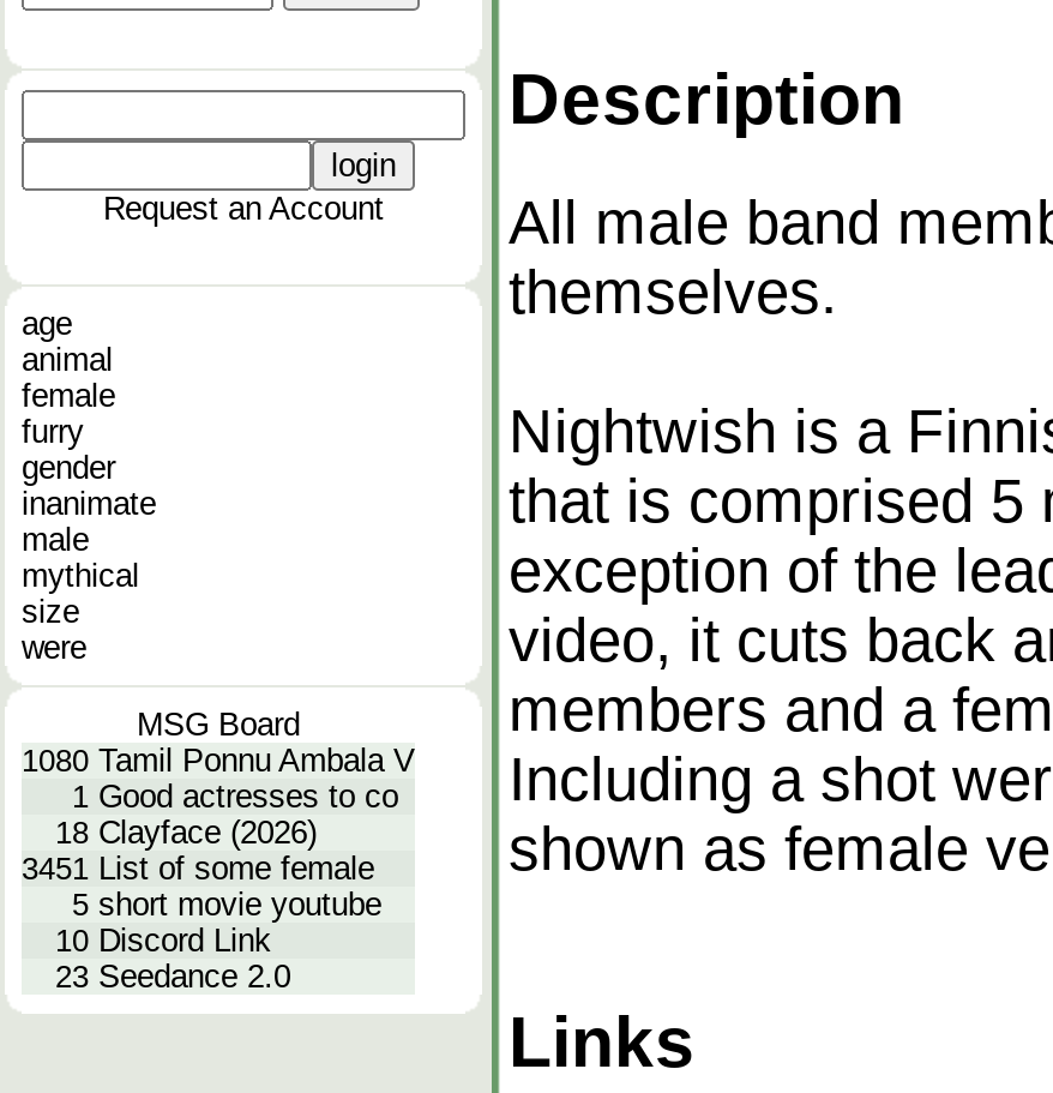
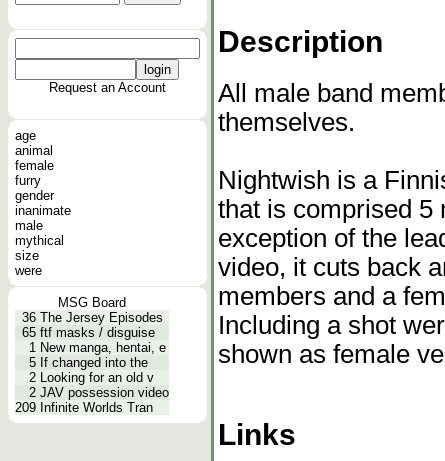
- 1080 Tamil Ponnu Ambala V
- 1 Good actresses to co
- 18 Clayface (2026)
- 3451 List of some female
- 5 short movie youtube
- 10 Discord Link
- 23 Seedance 2.0
+ 36 The Jersey Episodes
+ 65 ftf masks / disguise
+ 1 New manga, hentai, e
+ 5 If changed into the
+ 2 Looking for an old v
+ 2 JAV possession video
+ 209 Infinite Worlds Tran
